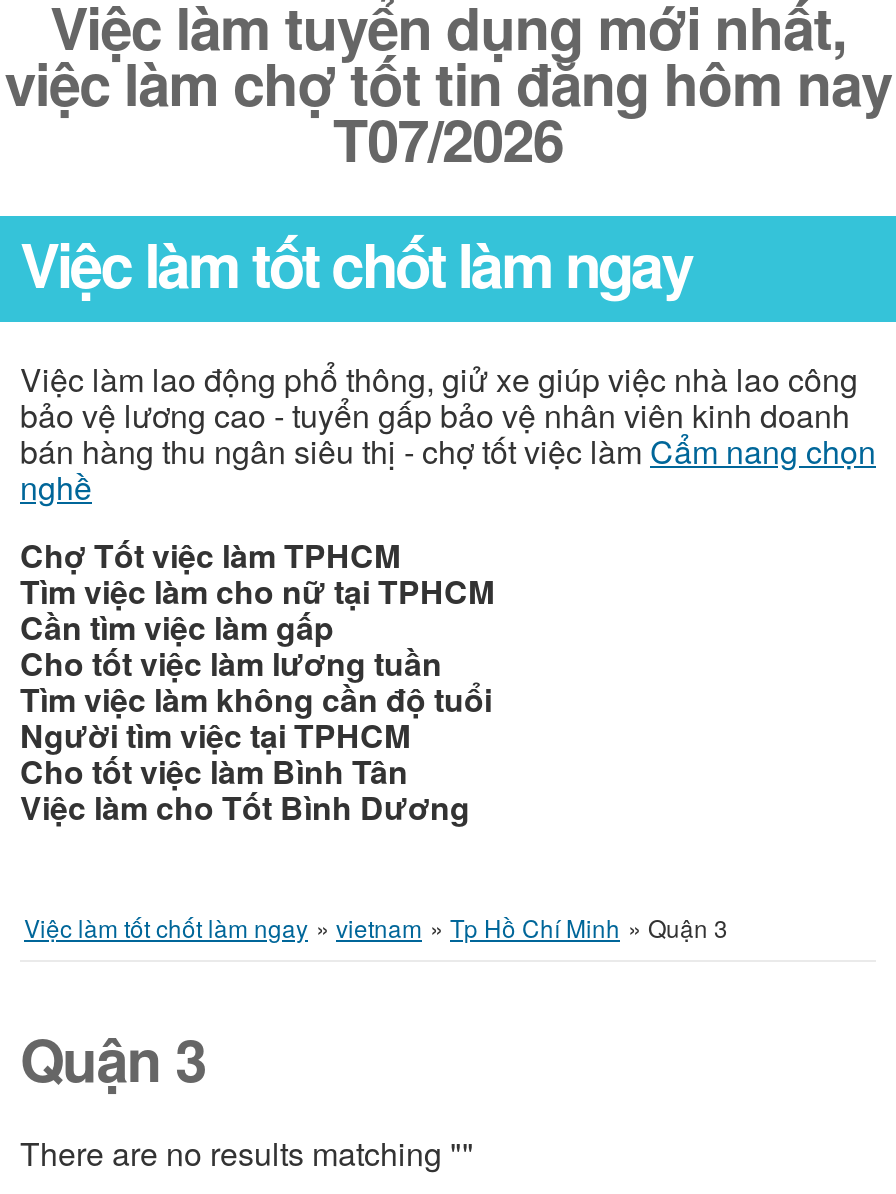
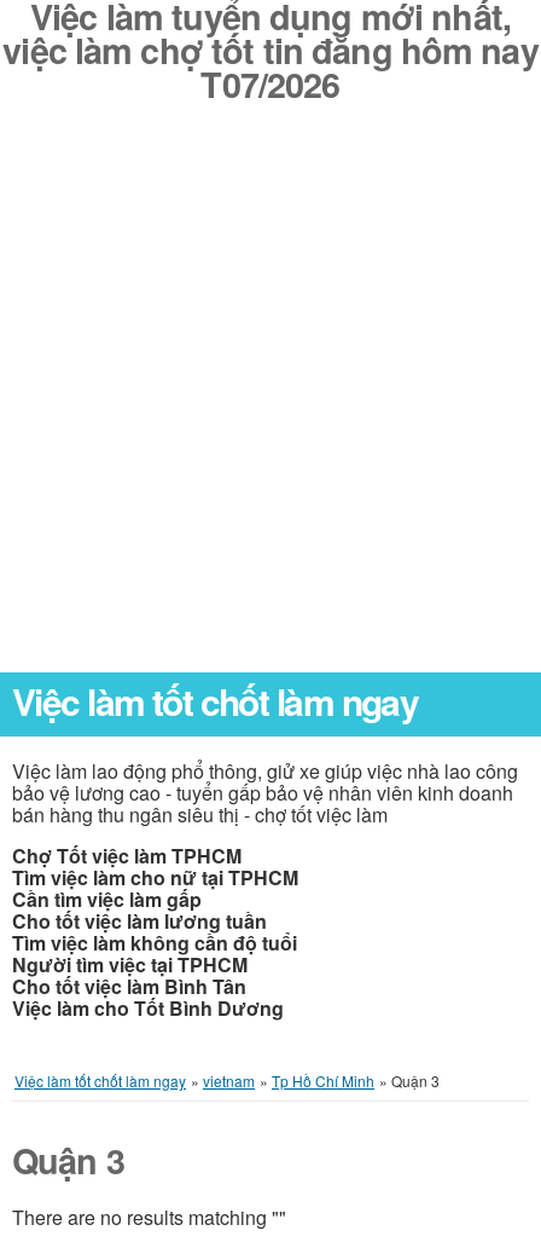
moved down: Việc làm tốt chốt làm ngay | Việc làm lao động phổ thông, giử xe giúp việc nhà lao công | bảo vệ lương cao - tuyển gấp bảo vệ nhân viên kinh doanh

- bán hàng thu ngân siêu thị - chợ tốt việc làmCẩm nang chọn
- nghề
+ bán hàng thu ngân siêu thị - chợ tốt việc làm
